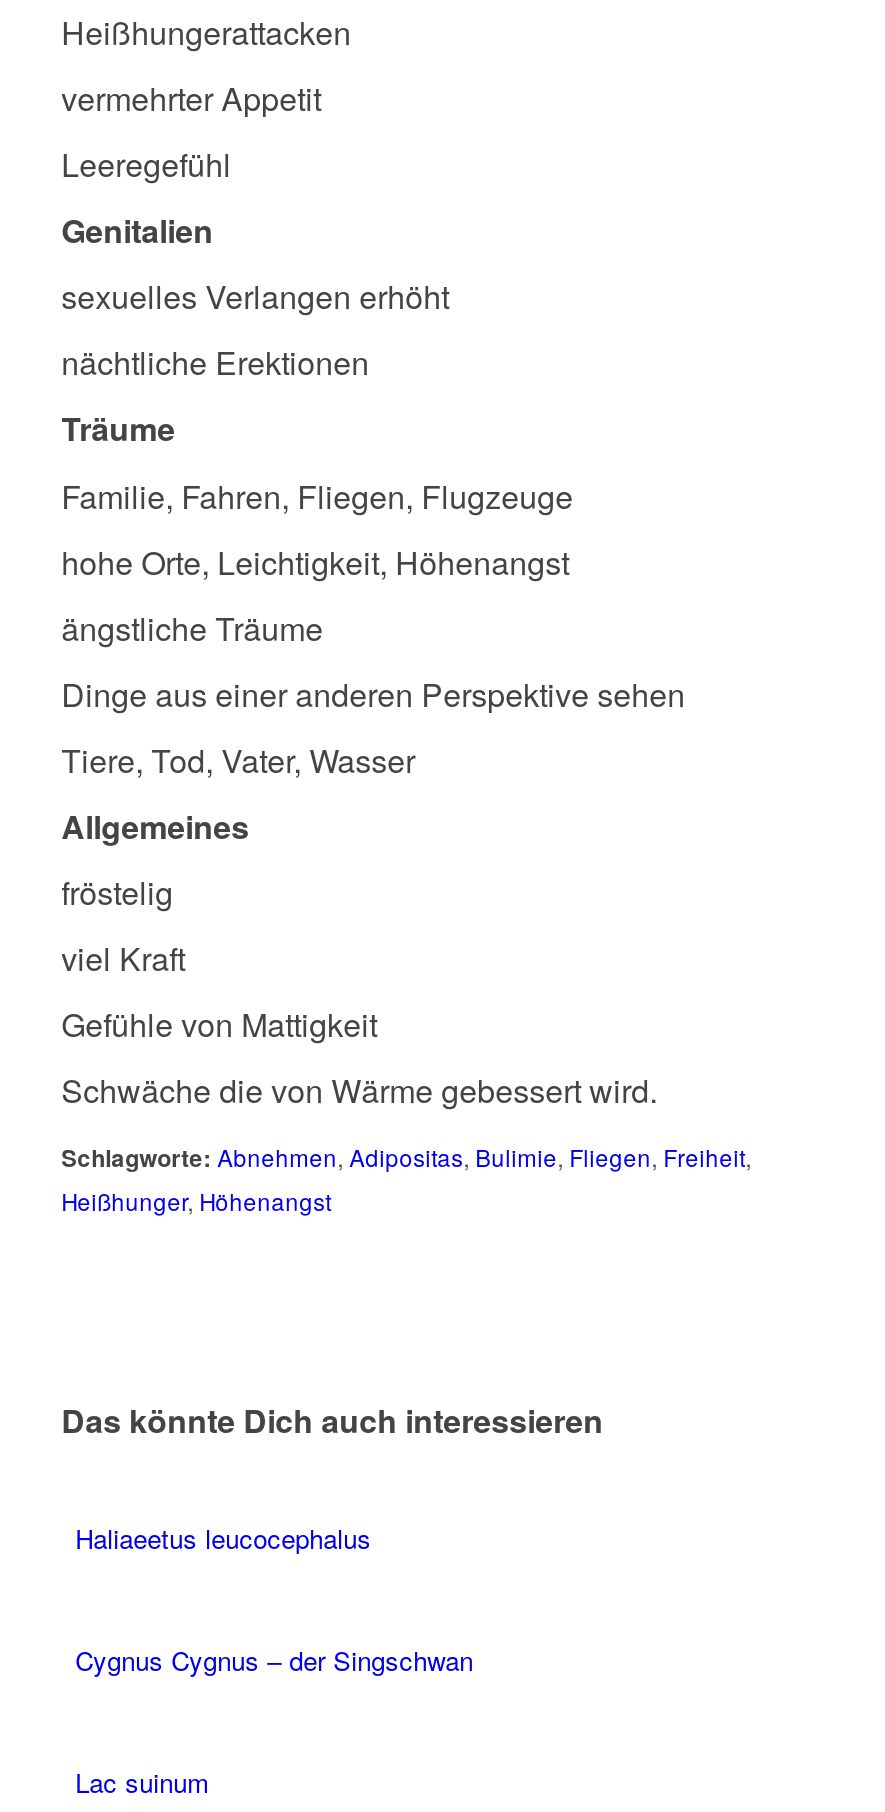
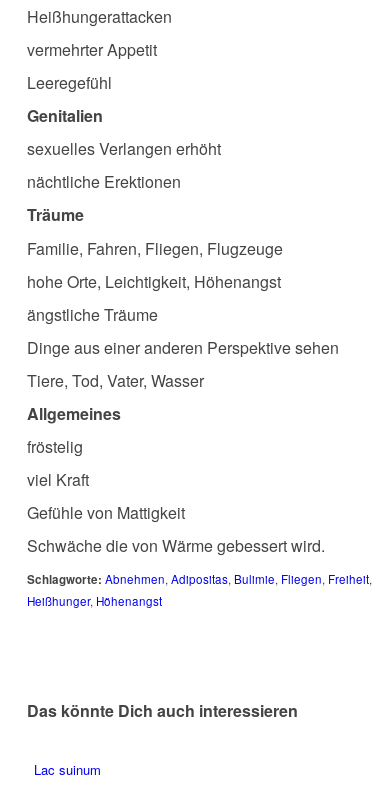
- Haliaeetus leucocephalus
- Cygnus Cygnus – der Singschwan
